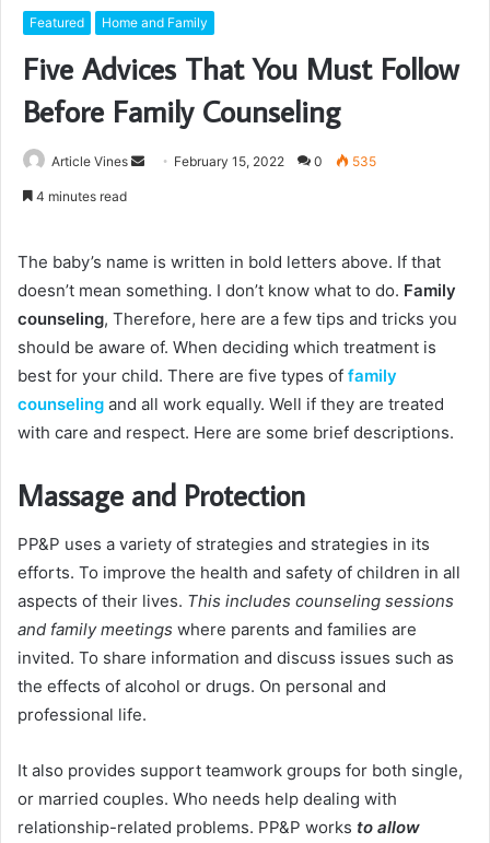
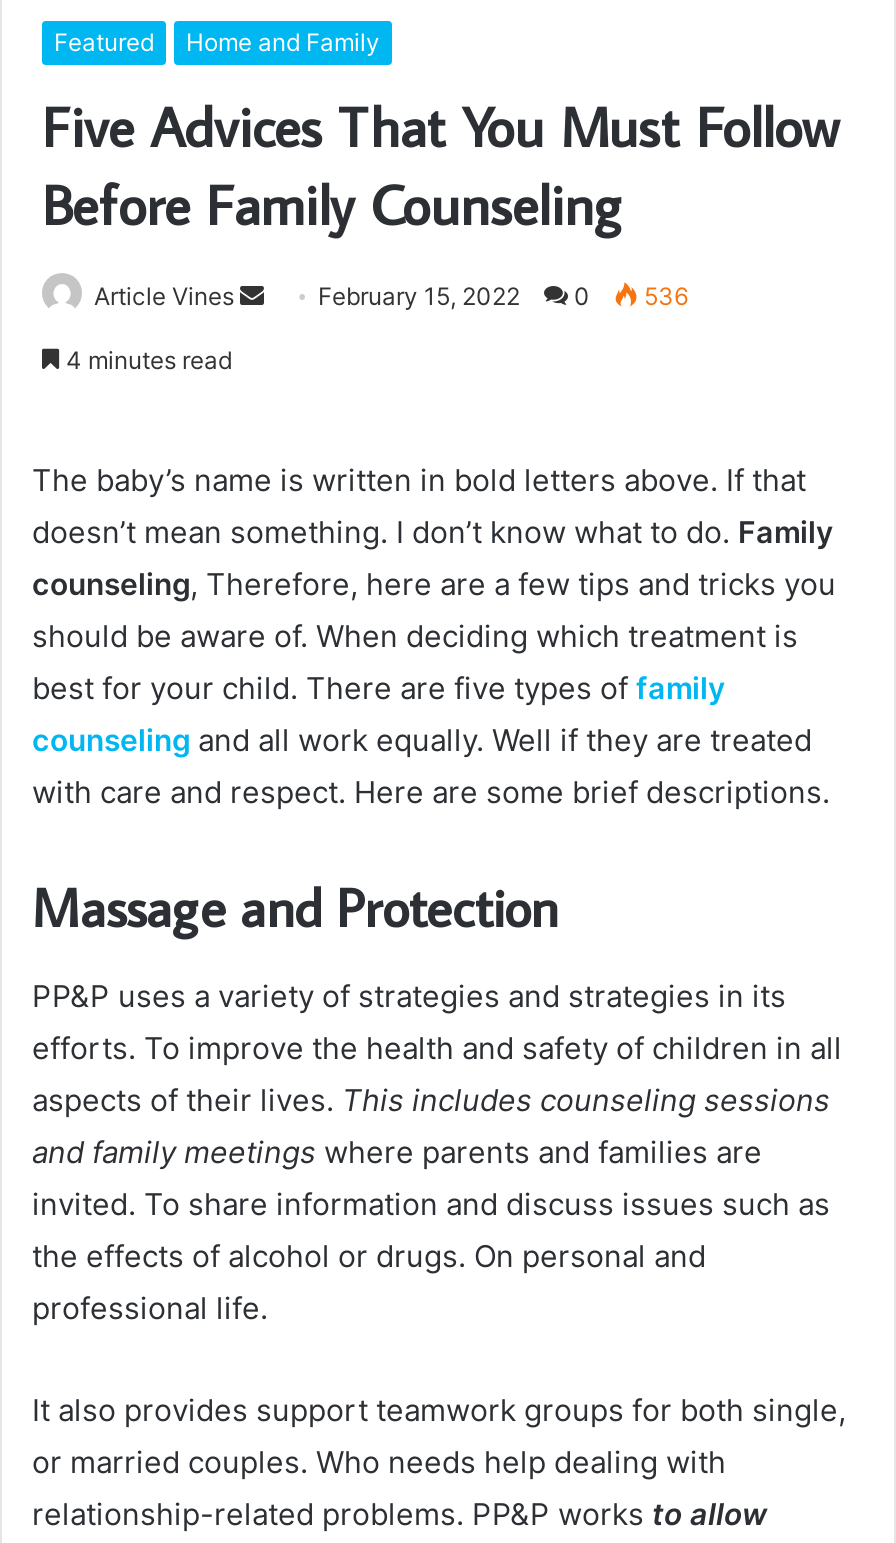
- 535
+ 536
